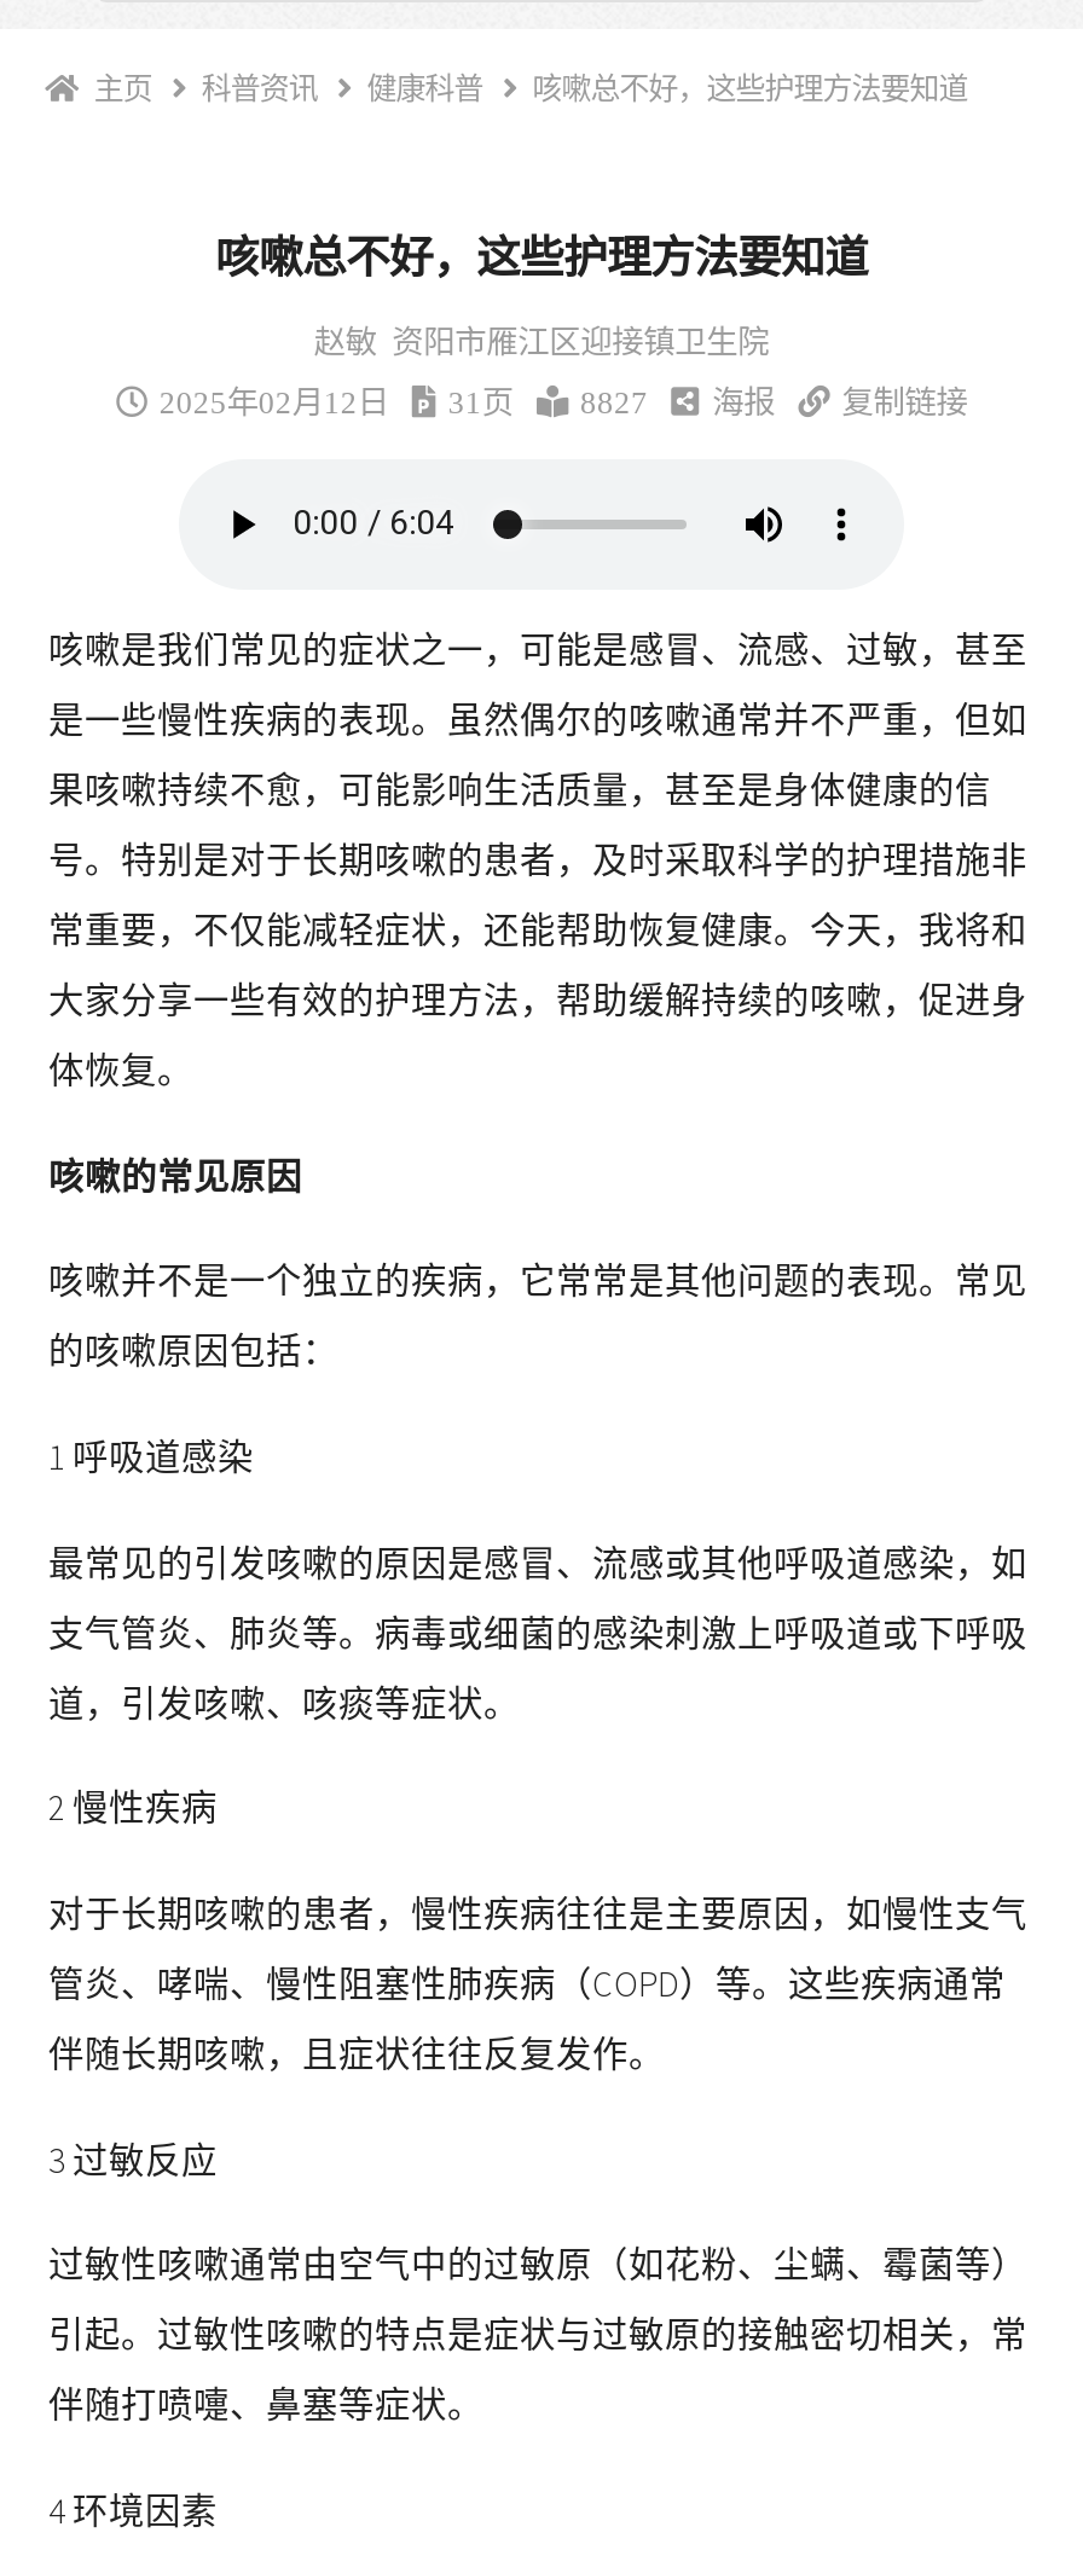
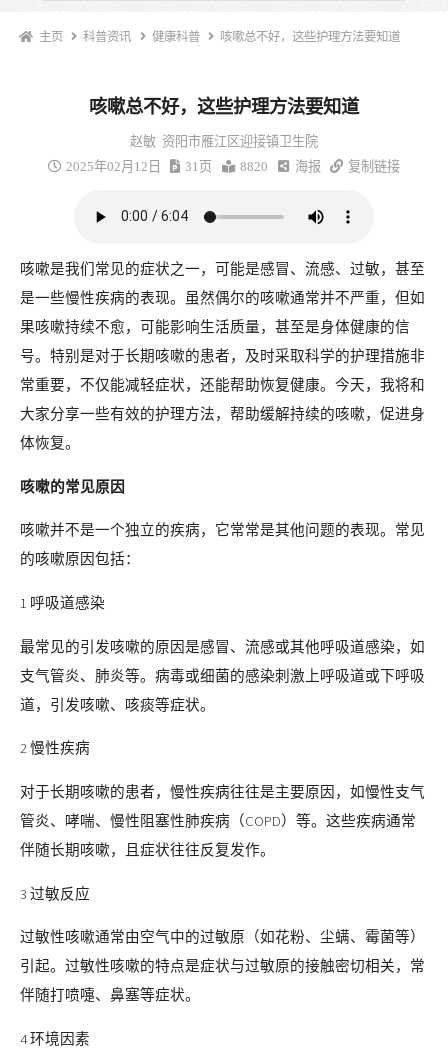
- 2025年02月12日 31页 8827 海报 复制链接
+ 2025年02月12日 31页 8820 海报 复制链接
